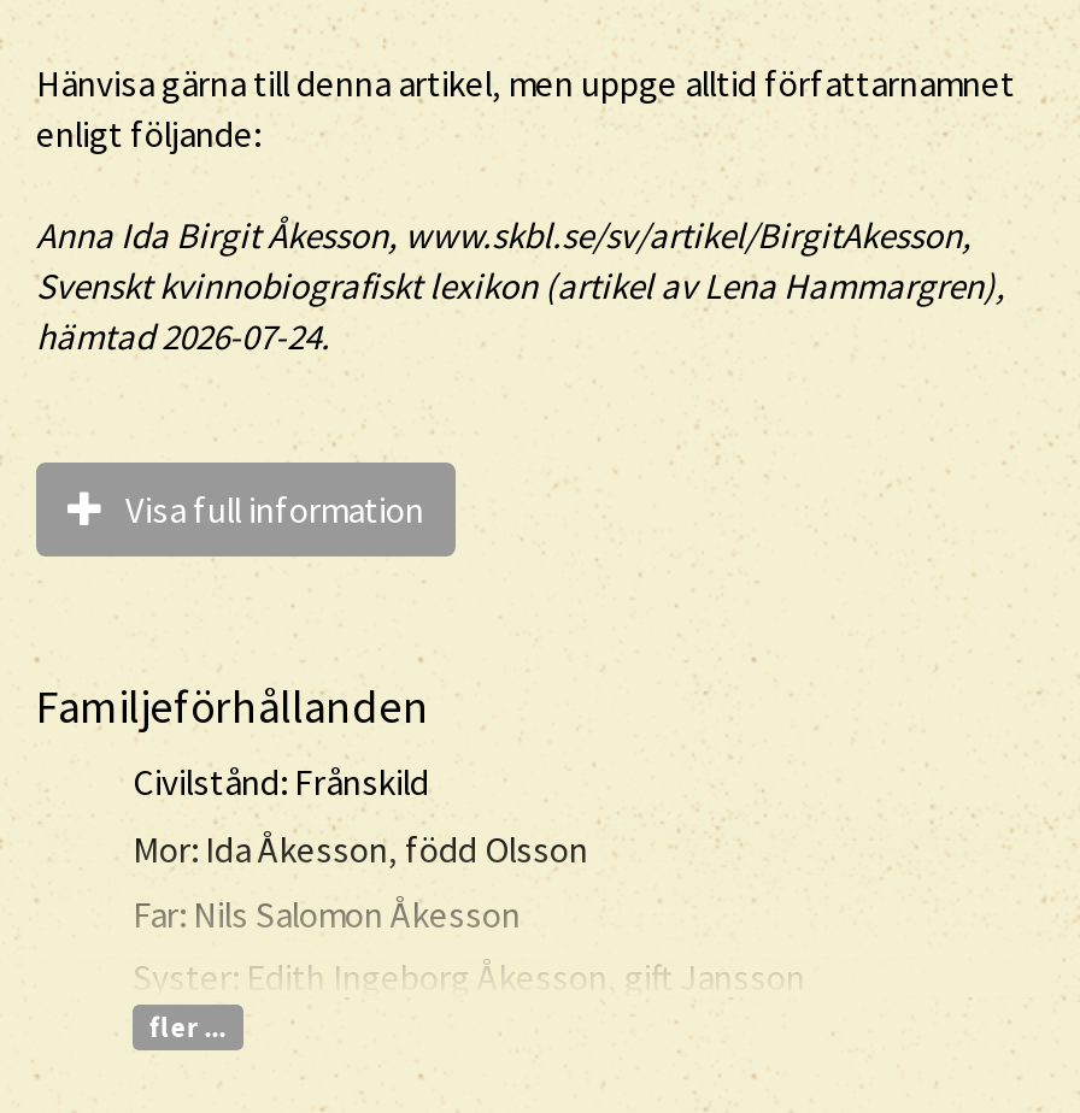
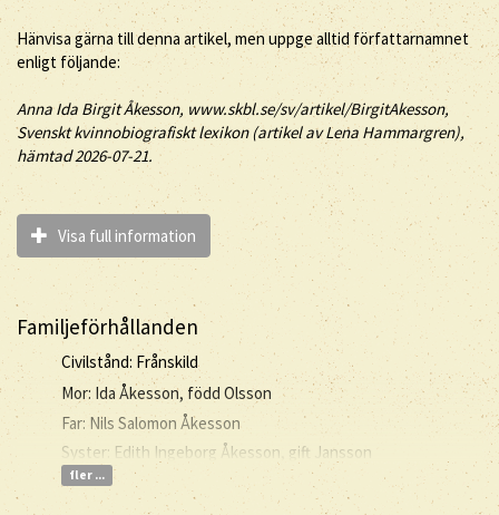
- hämtad 2026-07-24.
+ hämtad 2026-07-21.
